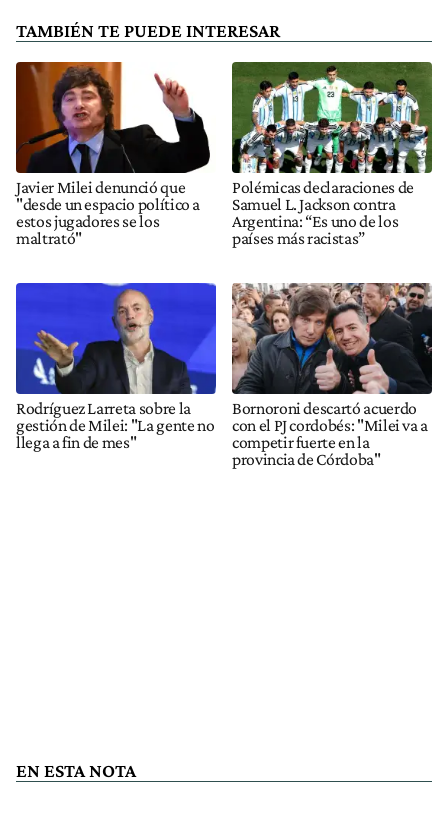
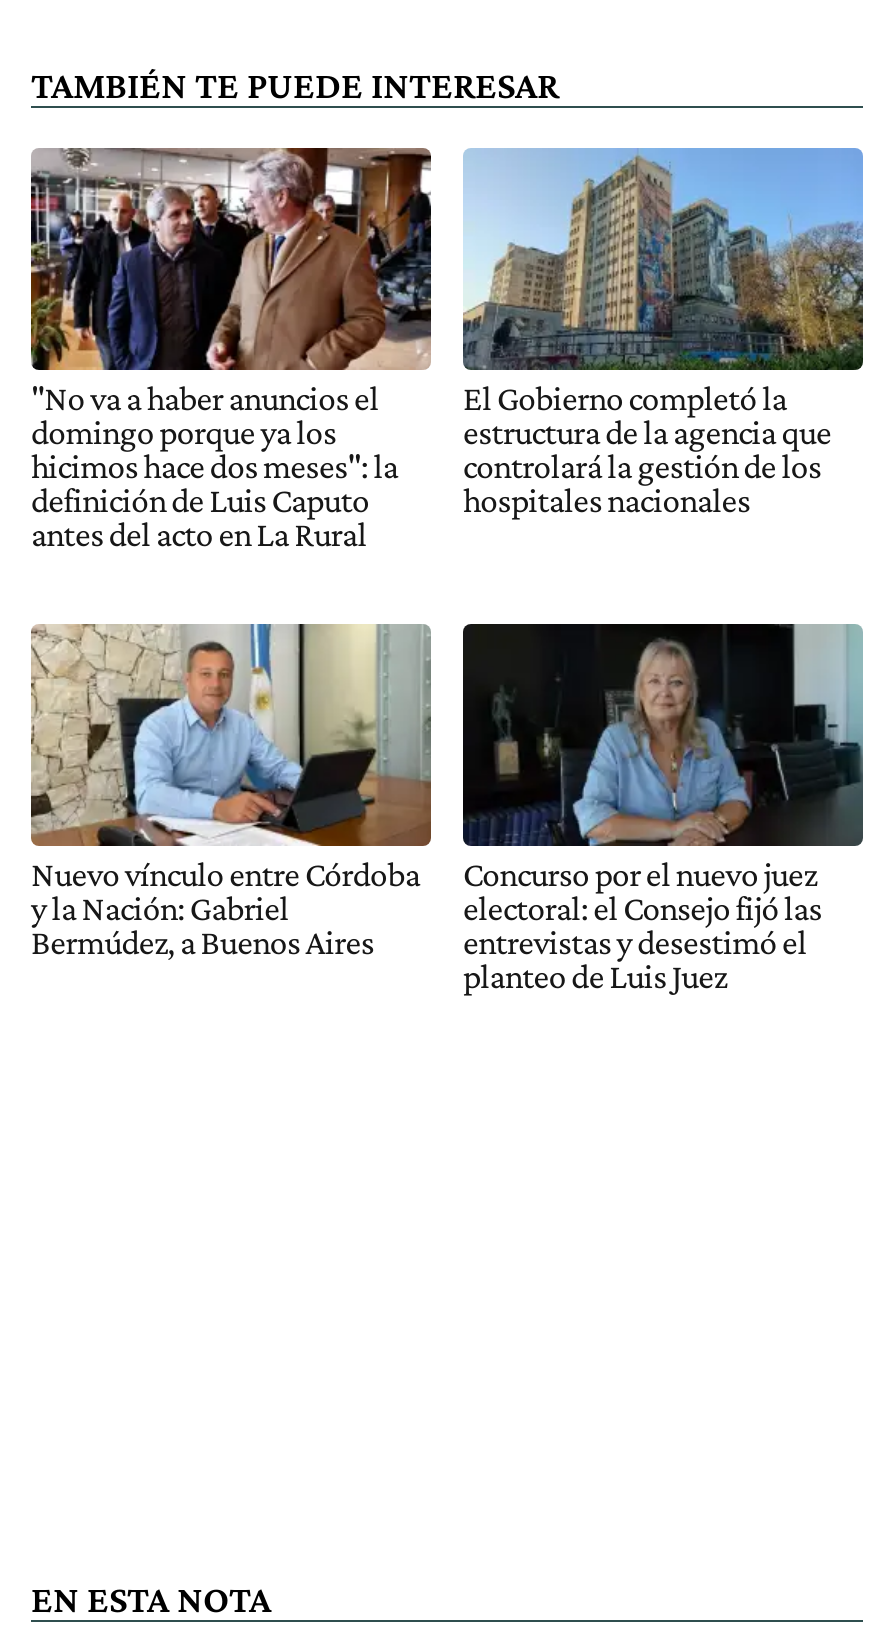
- [image]
- Javier Milei denunció que
- "desde un espacio político a
- estos jugadores se los
- maltrató"
+ [image]
+ "No va a haber anuncios el
+ domingo porque ya los
+ hicimos hace dos meses": la
+ definición de Luis Caputo
+ antes del acto en La Rural

- [image]
- Polémicas declaraciones de
- Samuel L. Jackson contra
- Argentina: “Es uno de los
- países más racistas”
+ [image]
+ El Gobierno completó la
+ estructura de la agencia que
+ controlará la gestión de los
+ hospitales nacionales

- [image]
- Rodríguez Larreta sobre la
- gestión de Milei: "La gente no
- llega a fin de mes"
+ [image]
+ Nuevo vínculo entre Córdoba
+ y la Nación: Gabriel
+ Bermúdez, a Buenos Aires

- [image]
- Bornoroni descartó acuerdo
- con el PJ cordobés: "Milei va a
- competir fuerte en la
- provincia de Córdoba"
+ [image]
+ Concurso por el nuevo juez
+ electoral: el Consejo fijó las
+ entrevistas y desestimó el
+ planteo de Luis Juez
